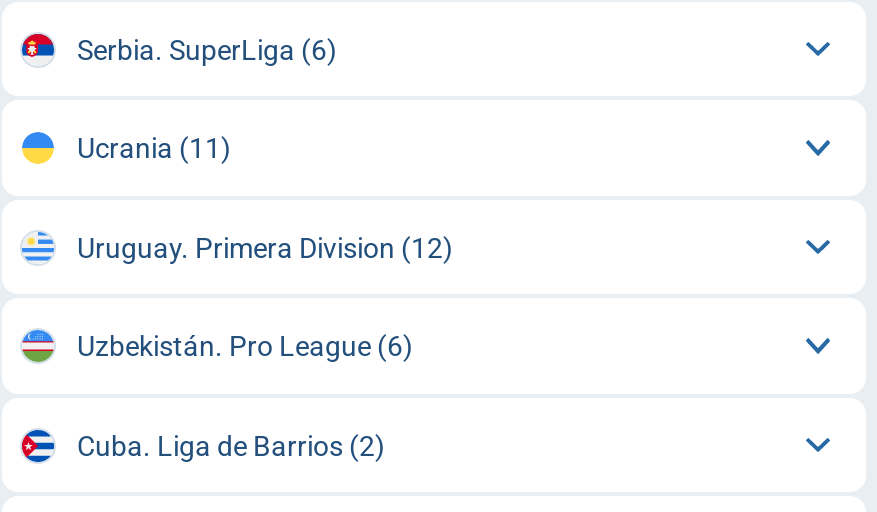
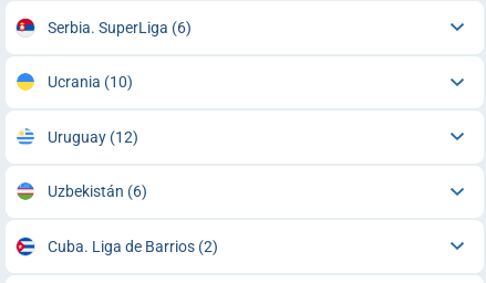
- Ucrania (11)
+ Ucrania (10)

- Uruguay. Primera Division (12)
+ Uruguay (12)

- Uzbekistán. Pro League (6)
+ Uzbekistán (6)
